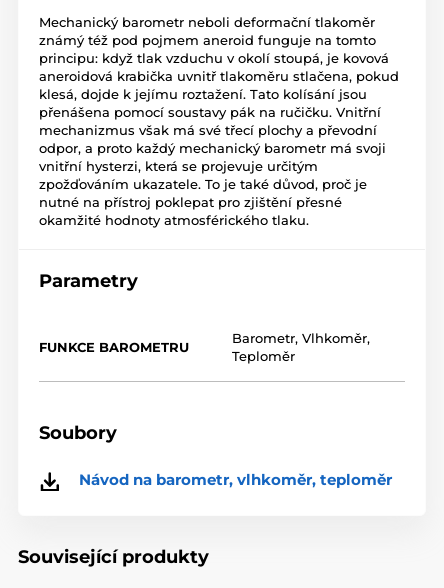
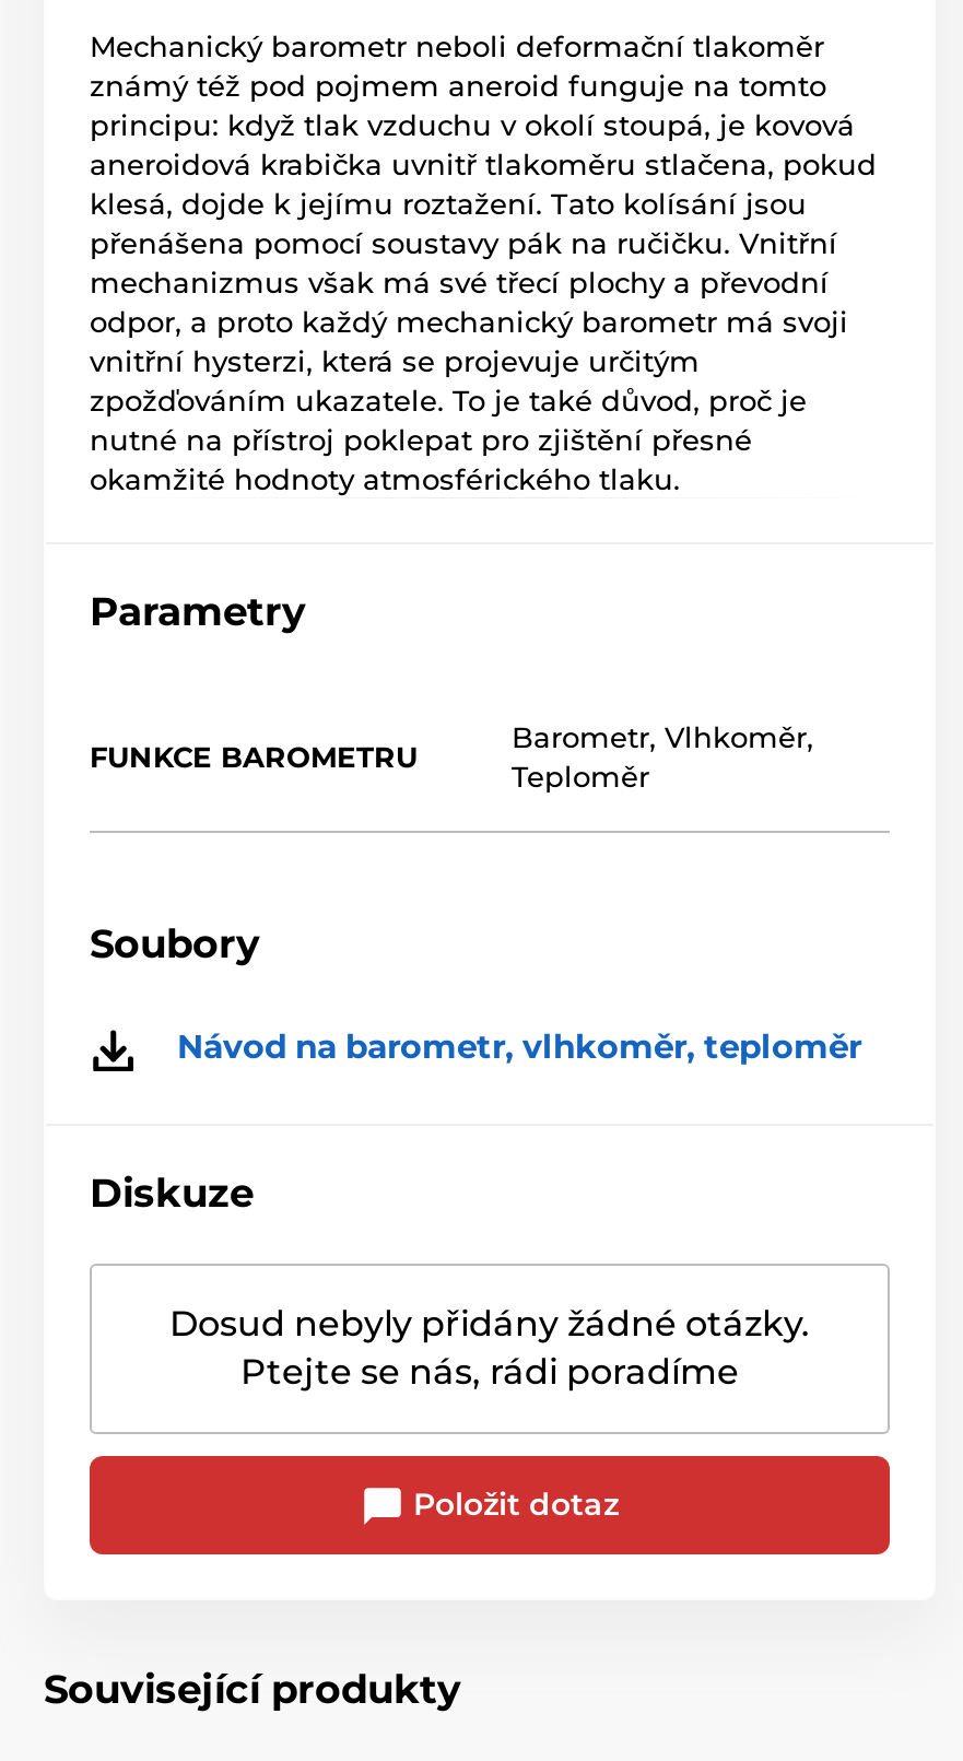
+ Diskuze
+ Dosud nebyly přidány žádné otázky.
+ Ptejte se nás, rádi poradíme
+ Položit dotaz
